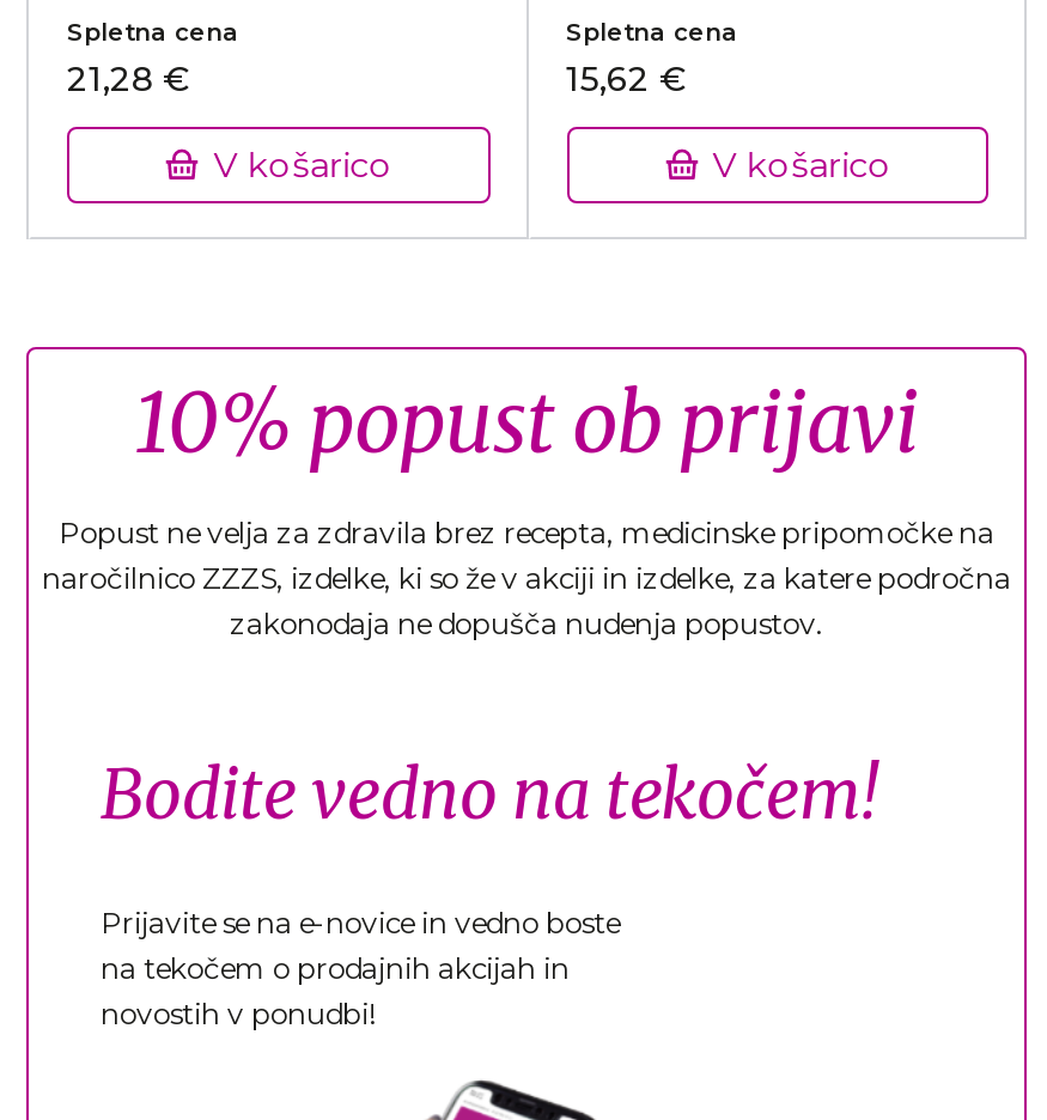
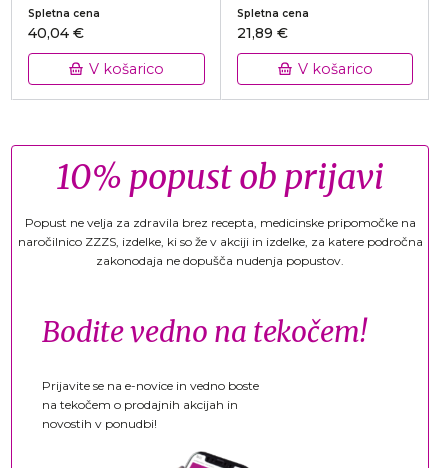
- 21,28 €
+ 40,04 €

- 15,62 €
+ 21,89 €
